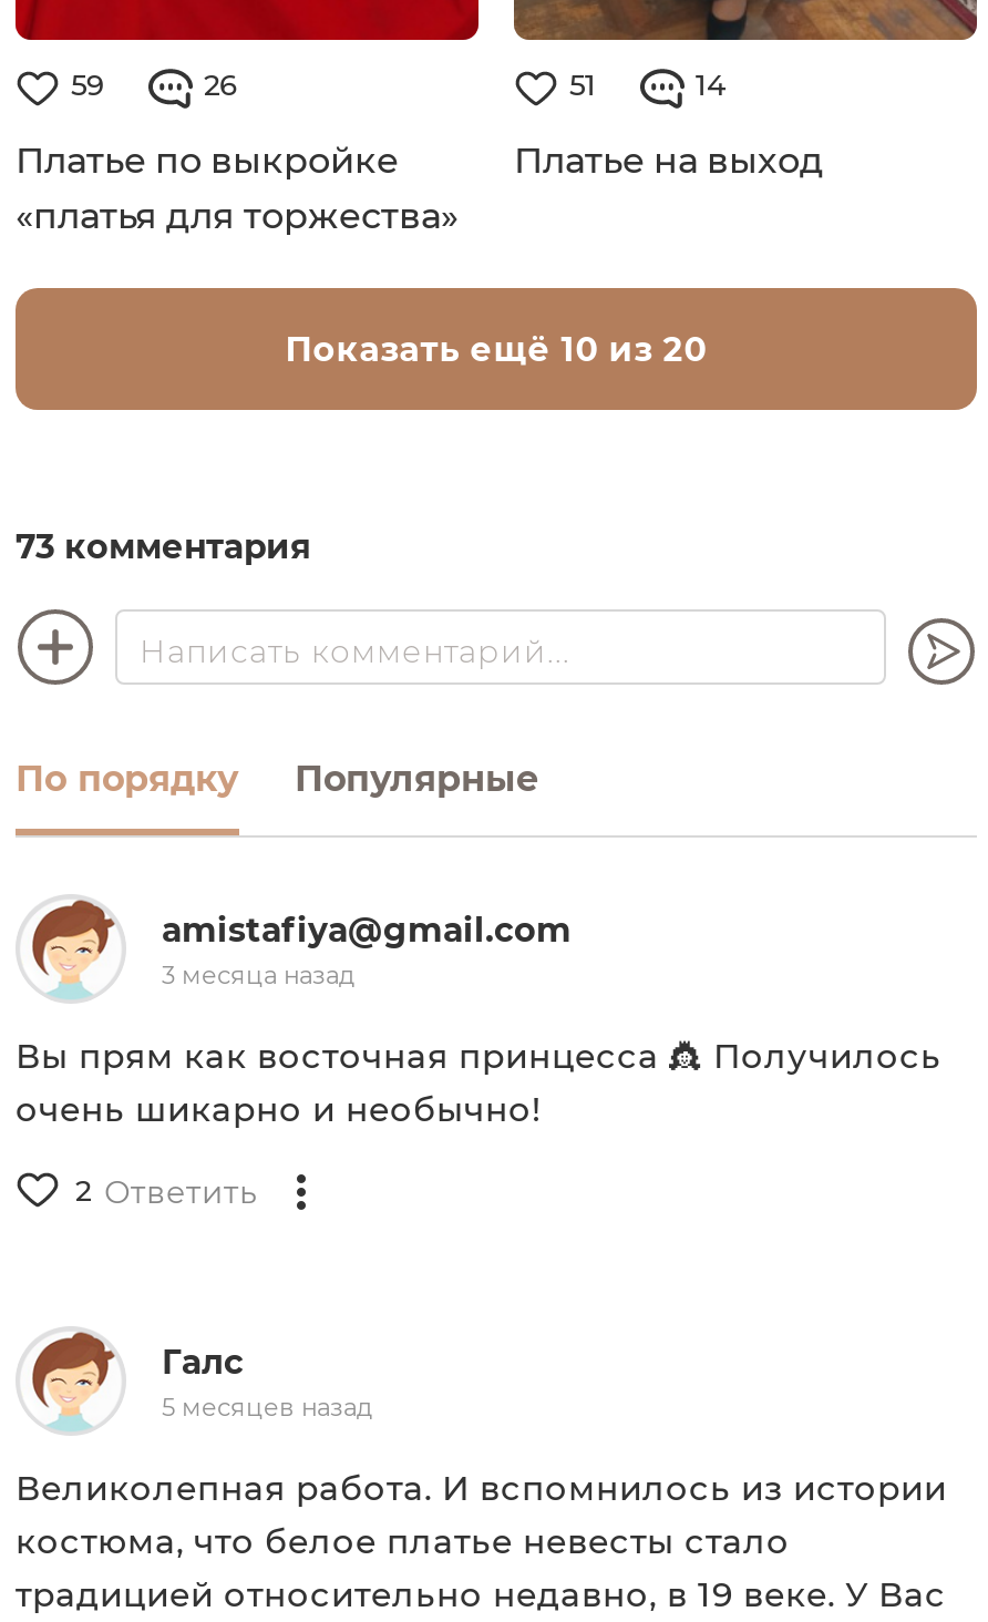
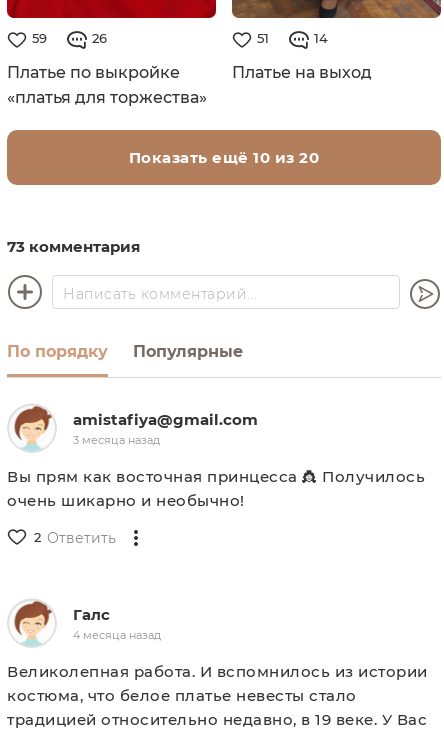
- 5 месяцев назад
+ 4 месяца назад
